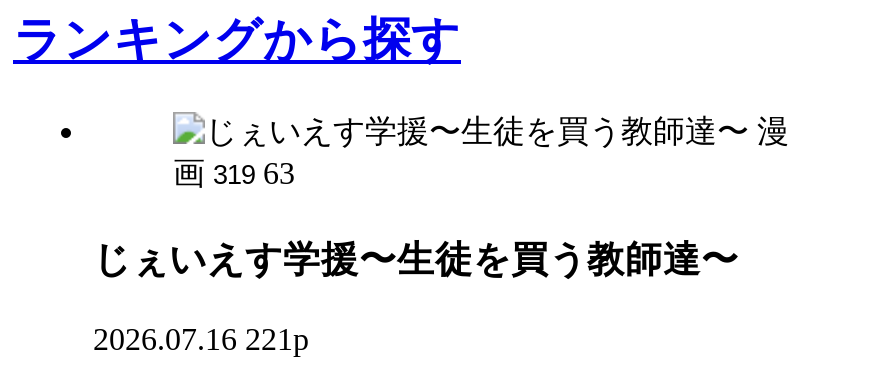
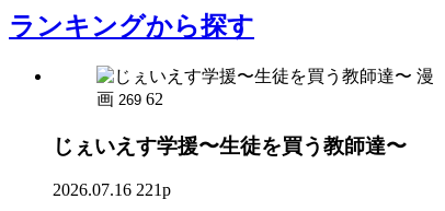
- 画 319 63
+ 画 269 62
